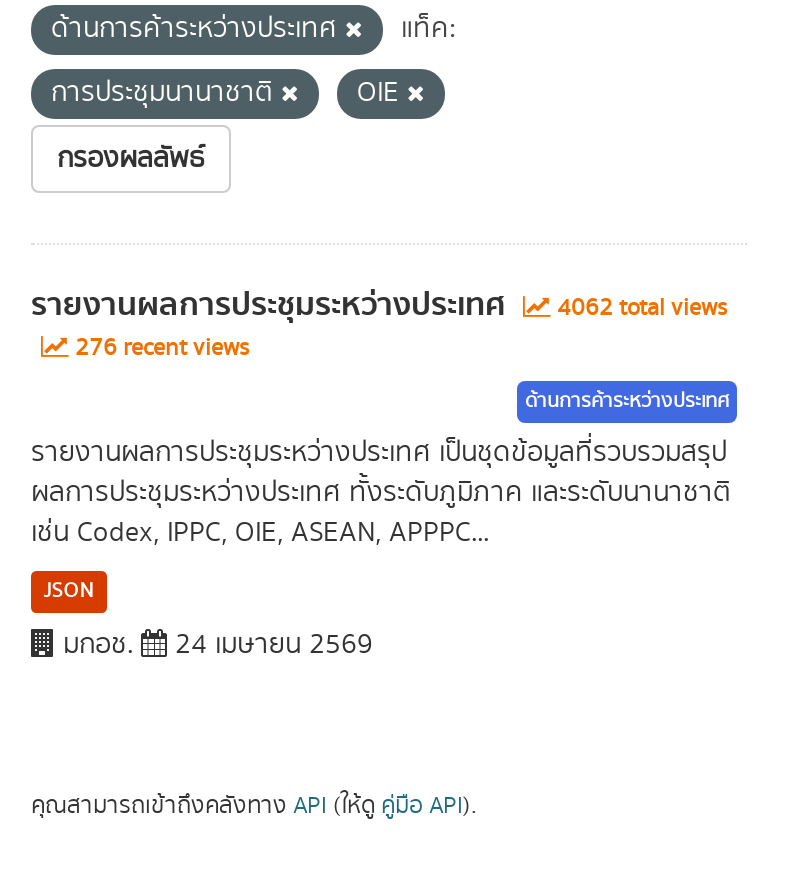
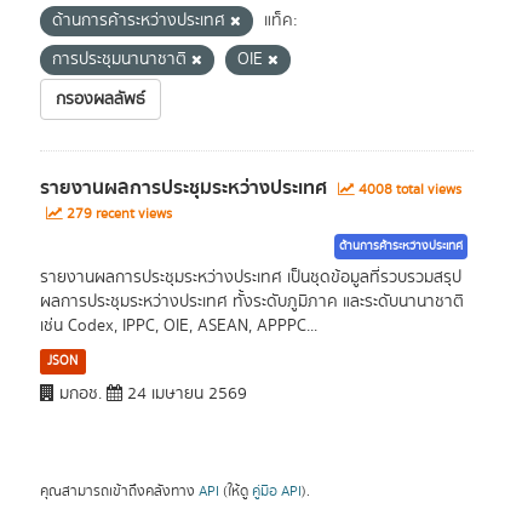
- รายงานผลการประชุมระหว่างประเทศ 4062 total views
+ รายงานผลการประชุมระหว่างประเทศ 4008 total views

- 276 recent views
+ 279 recent views
